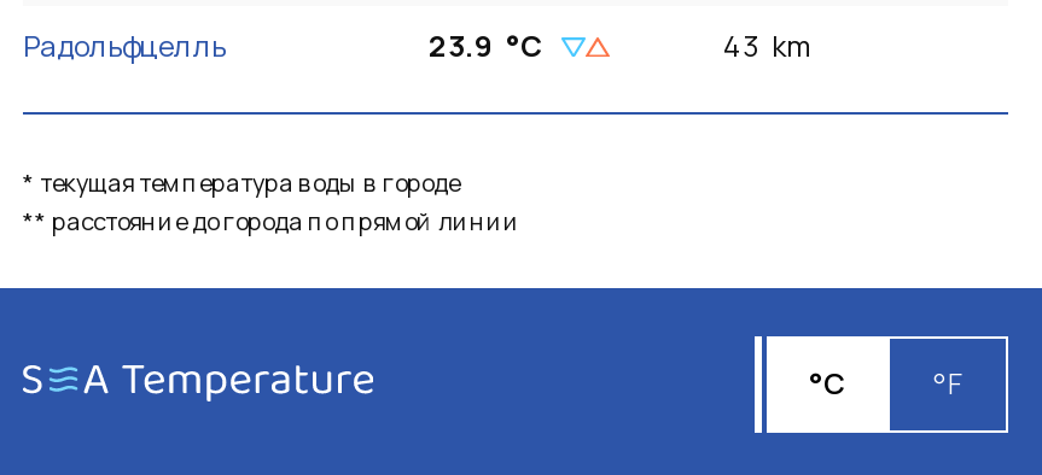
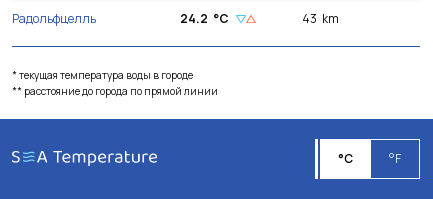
- 23.9 °C
+ 24.2 °C
